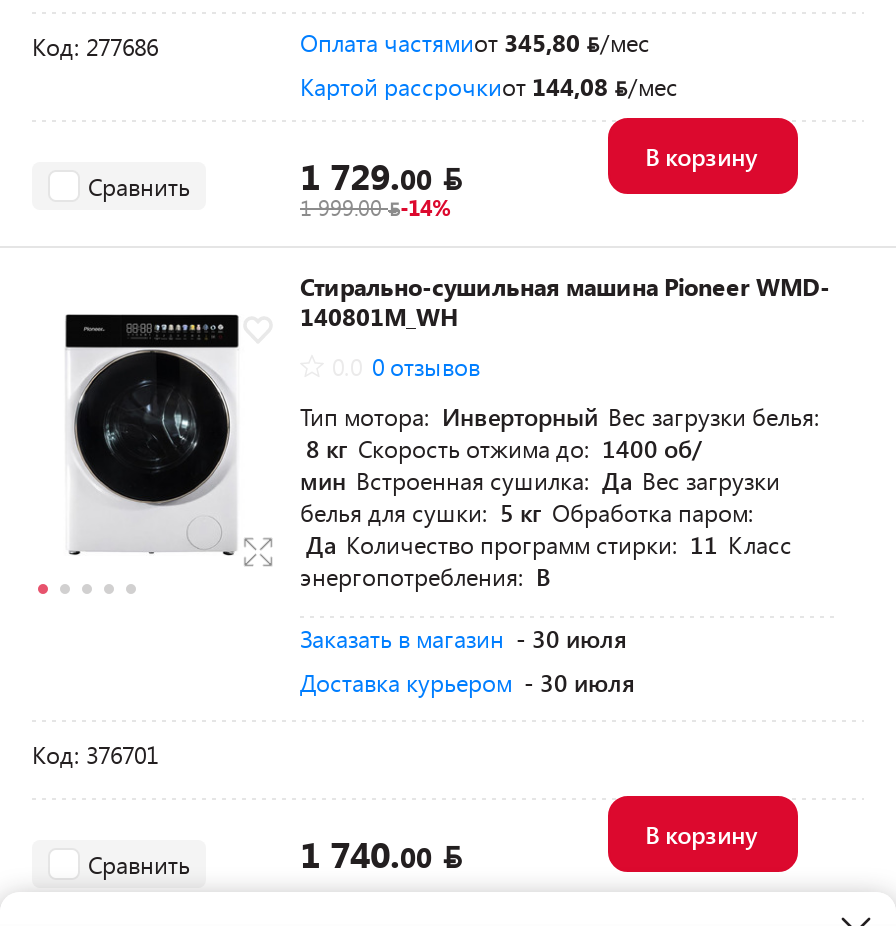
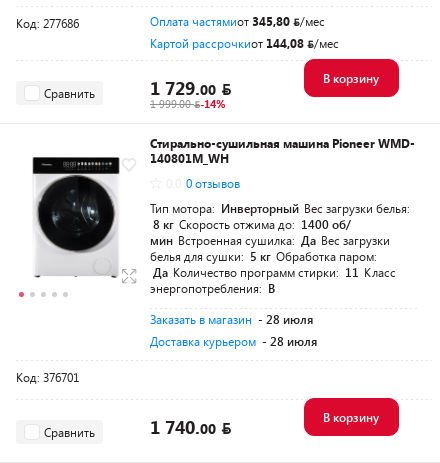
- Заказать в магазин - 30 июля
+ Заказать в магазин - 28 июля

- Доставка курьером - 30 июля
+ Доставка курьером - 28 июля
